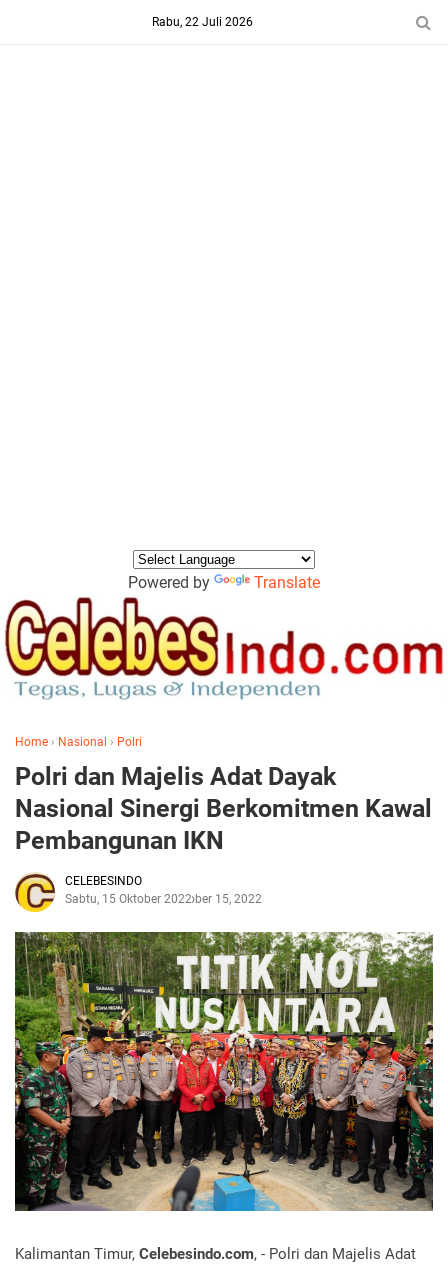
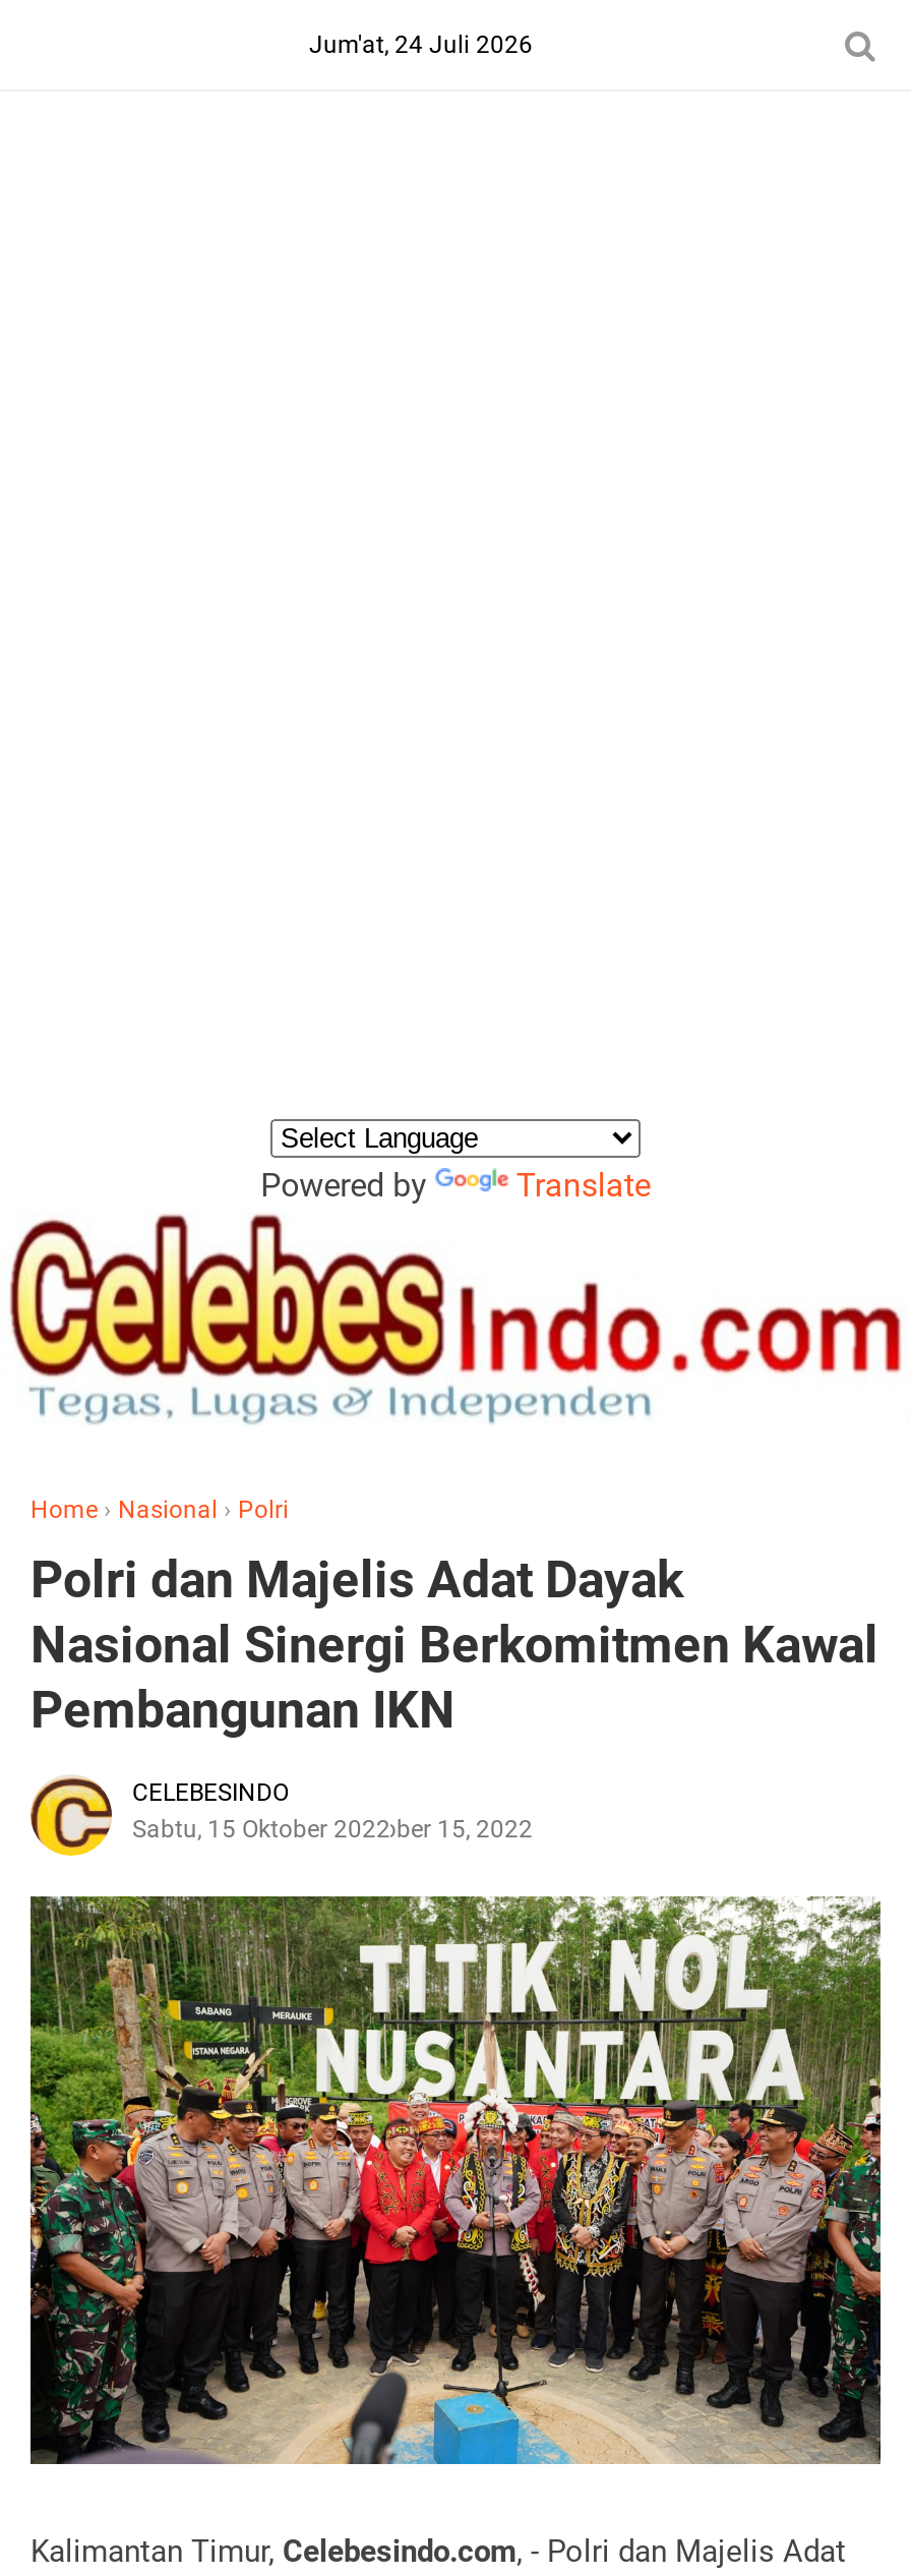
- Rabu, 22 Juli 2026
+ Jum'at, 24 Juli 2026
